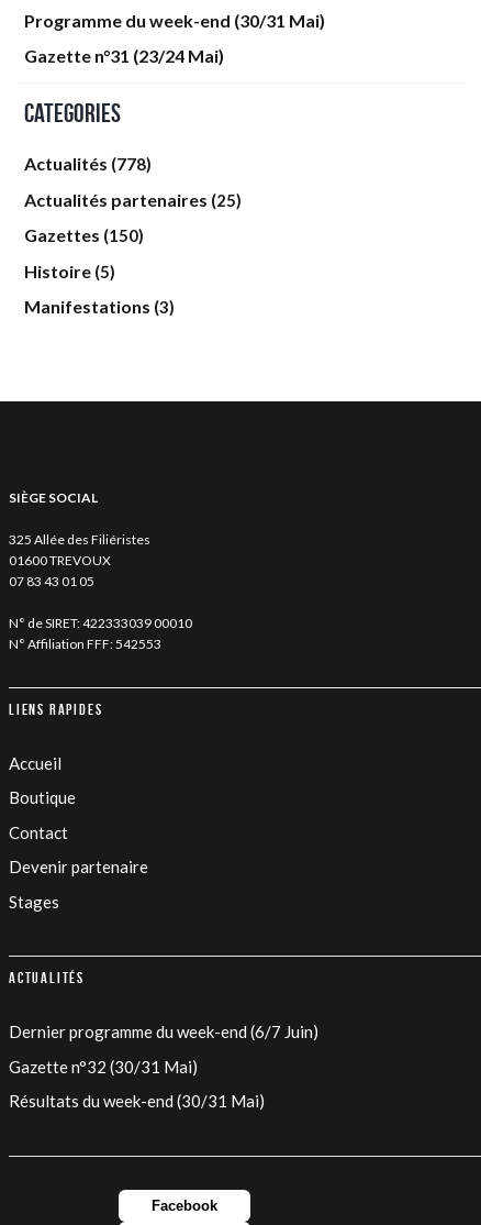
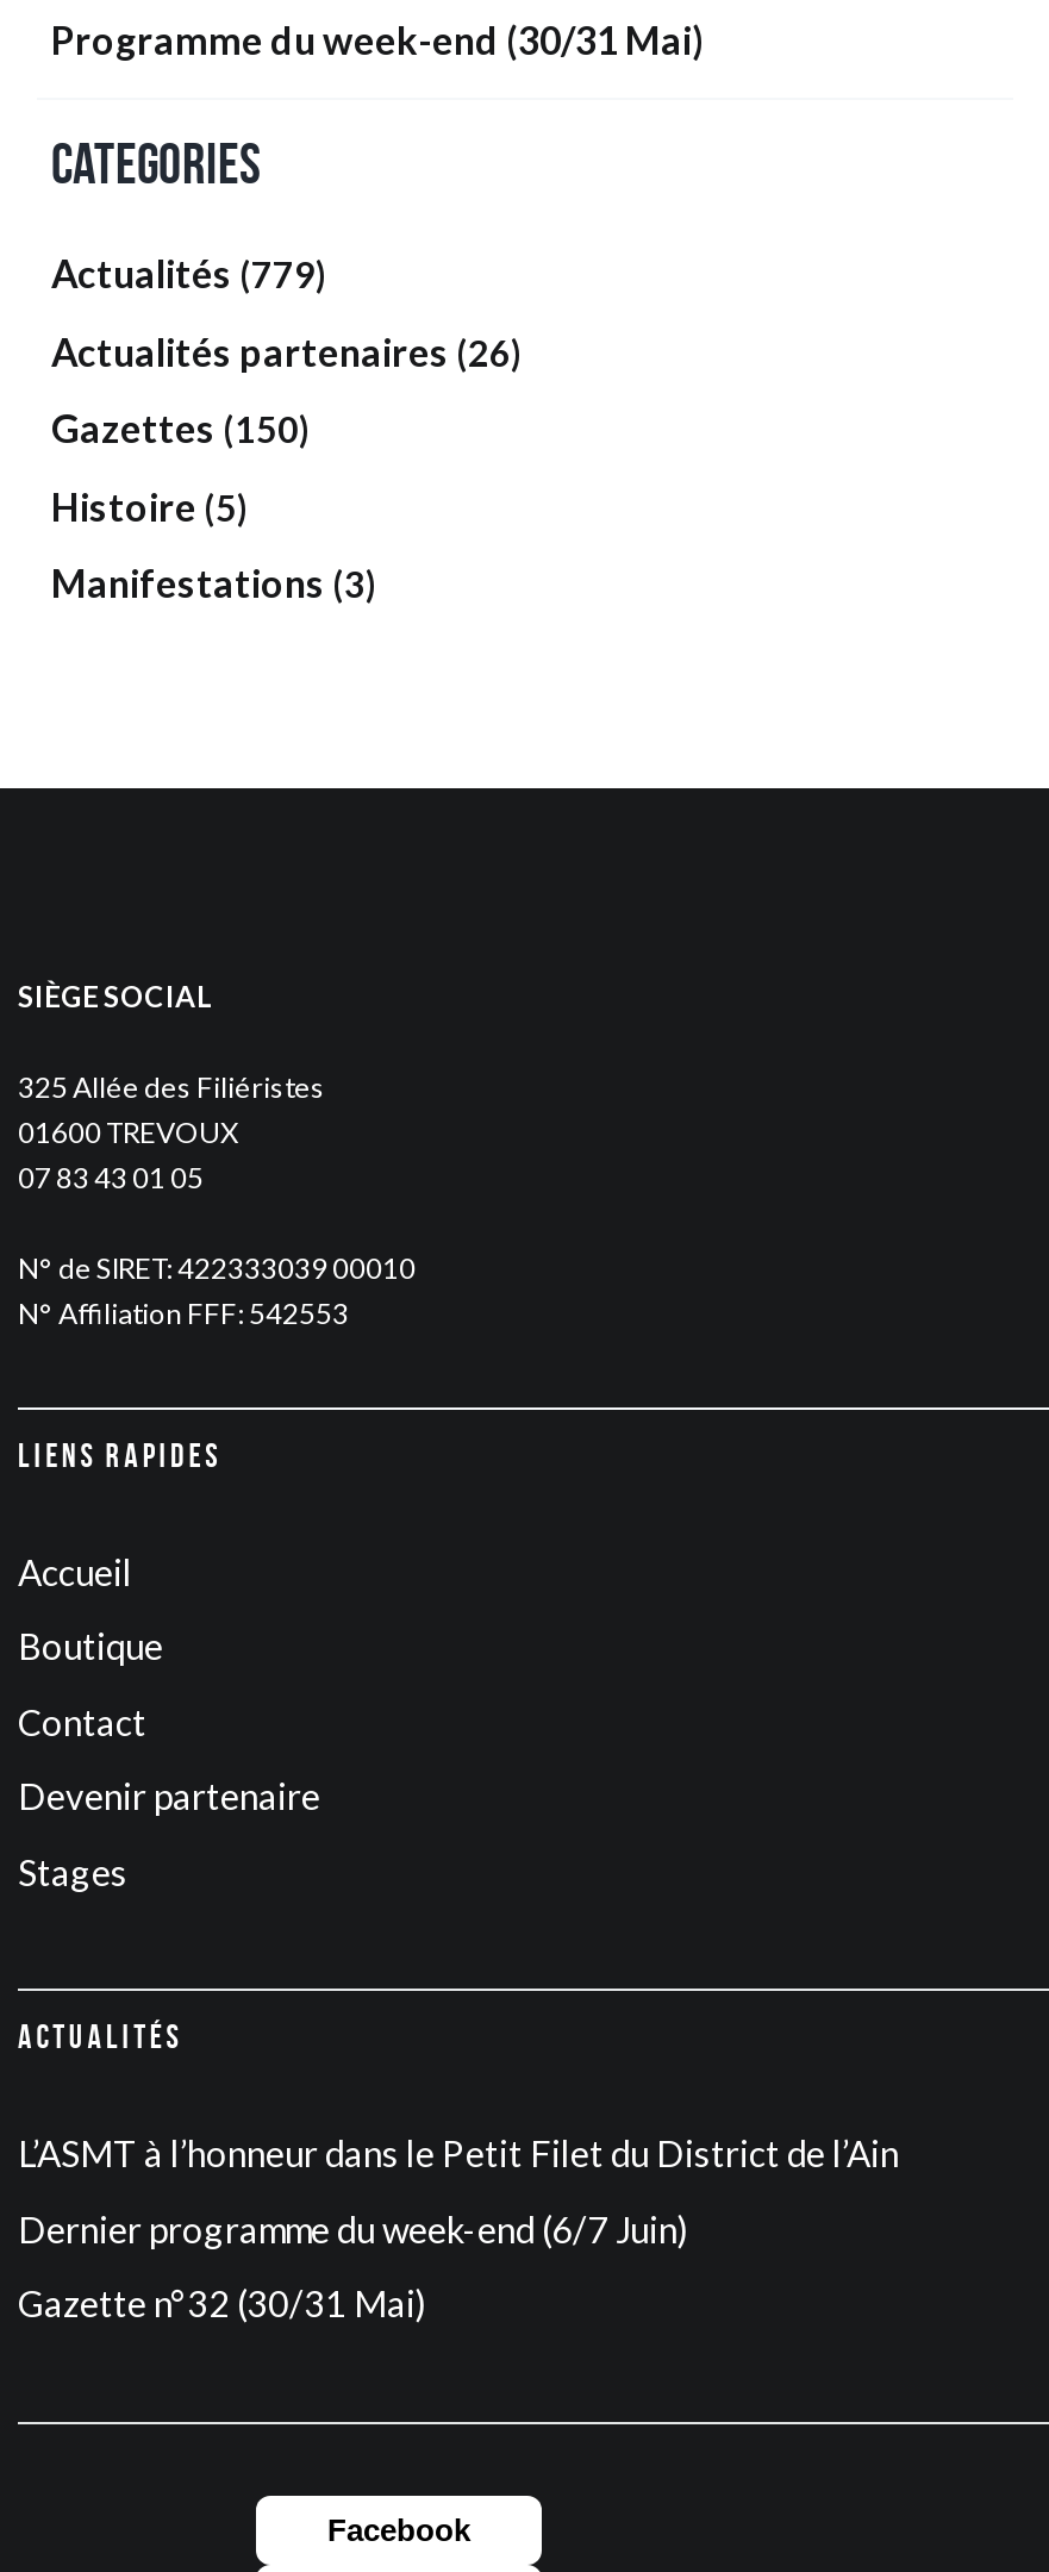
- Gazette n°31 (23/24 Mai)

- Actualités (778)
+ Actualités (779)

- Actualités partenaires (25)
+ Actualités partenaires (26)

+ L’ASMT à l’honneur dans le Petit Filet du District de l’Ain

- Résultats du week-end (30/31 Mai)
